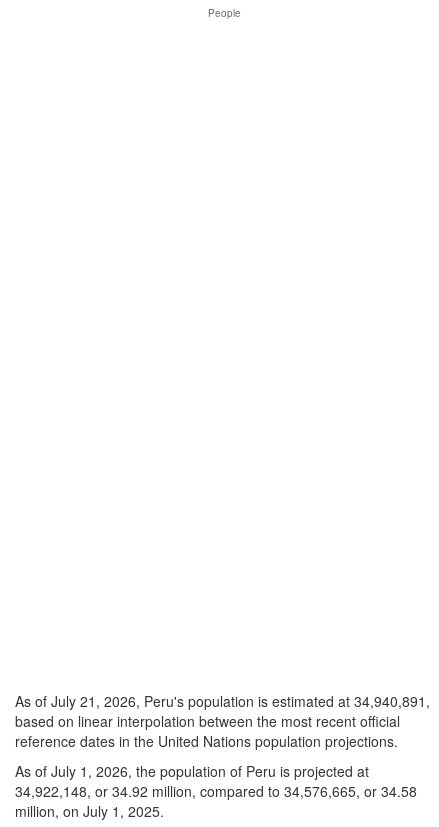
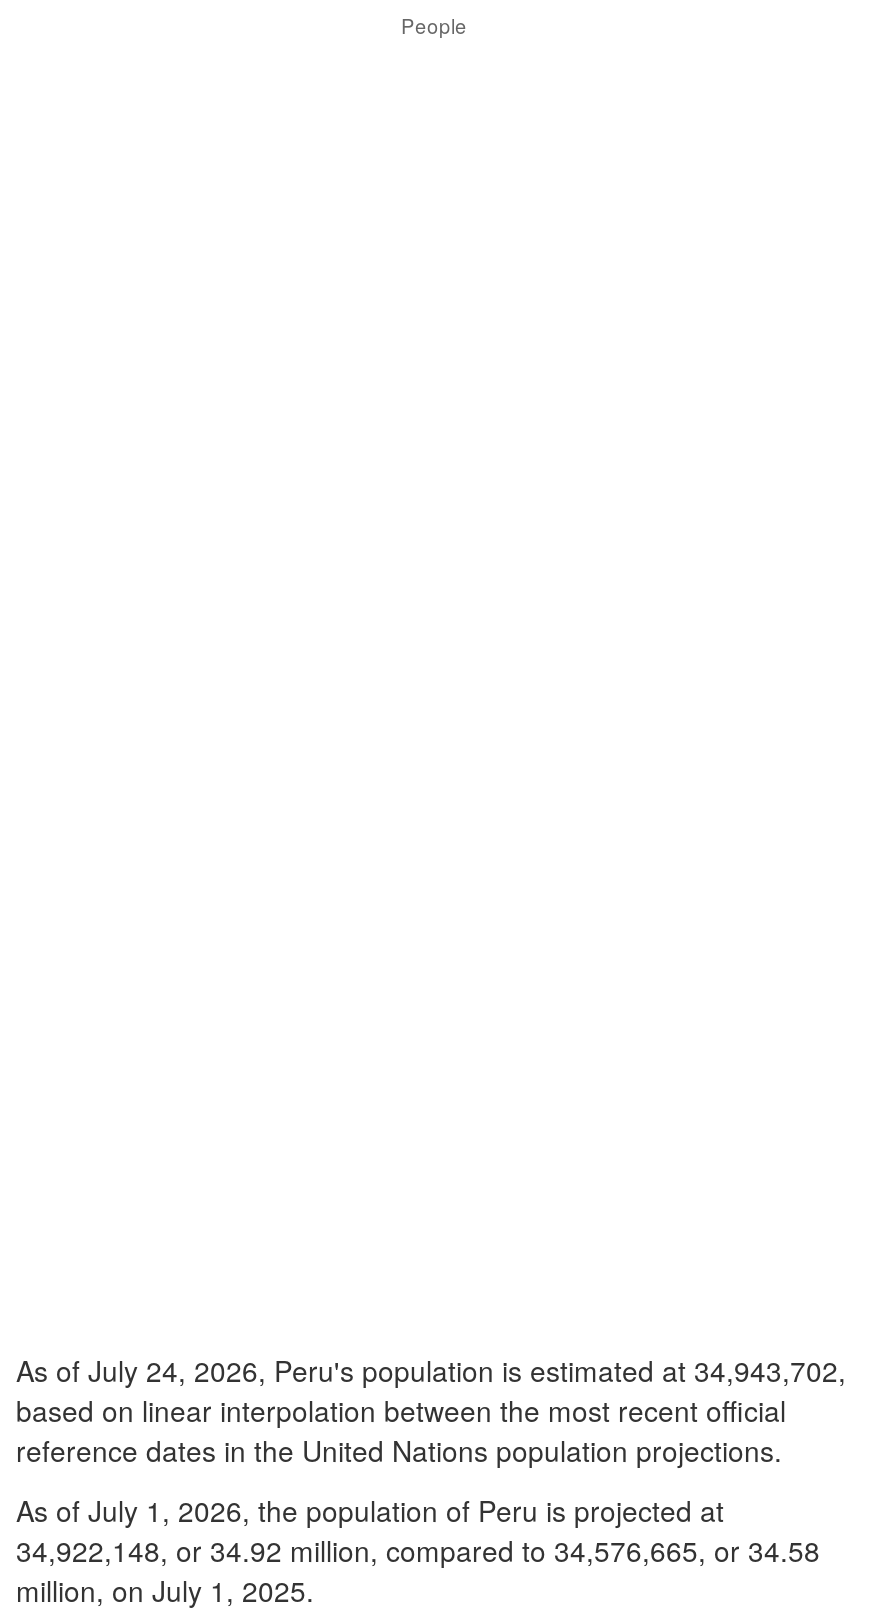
- As of July 21, 2026, Peru's population is estimated at 34,940,891,
+ As of July 24, 2026, Peru's population is estimated at 34,943,702,
